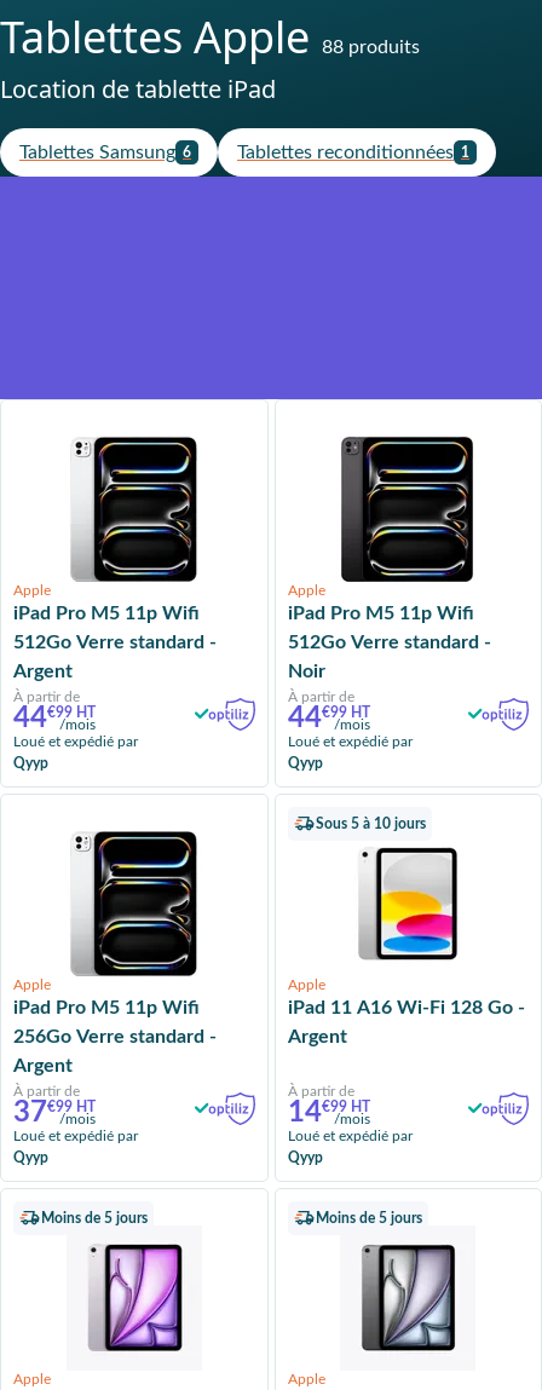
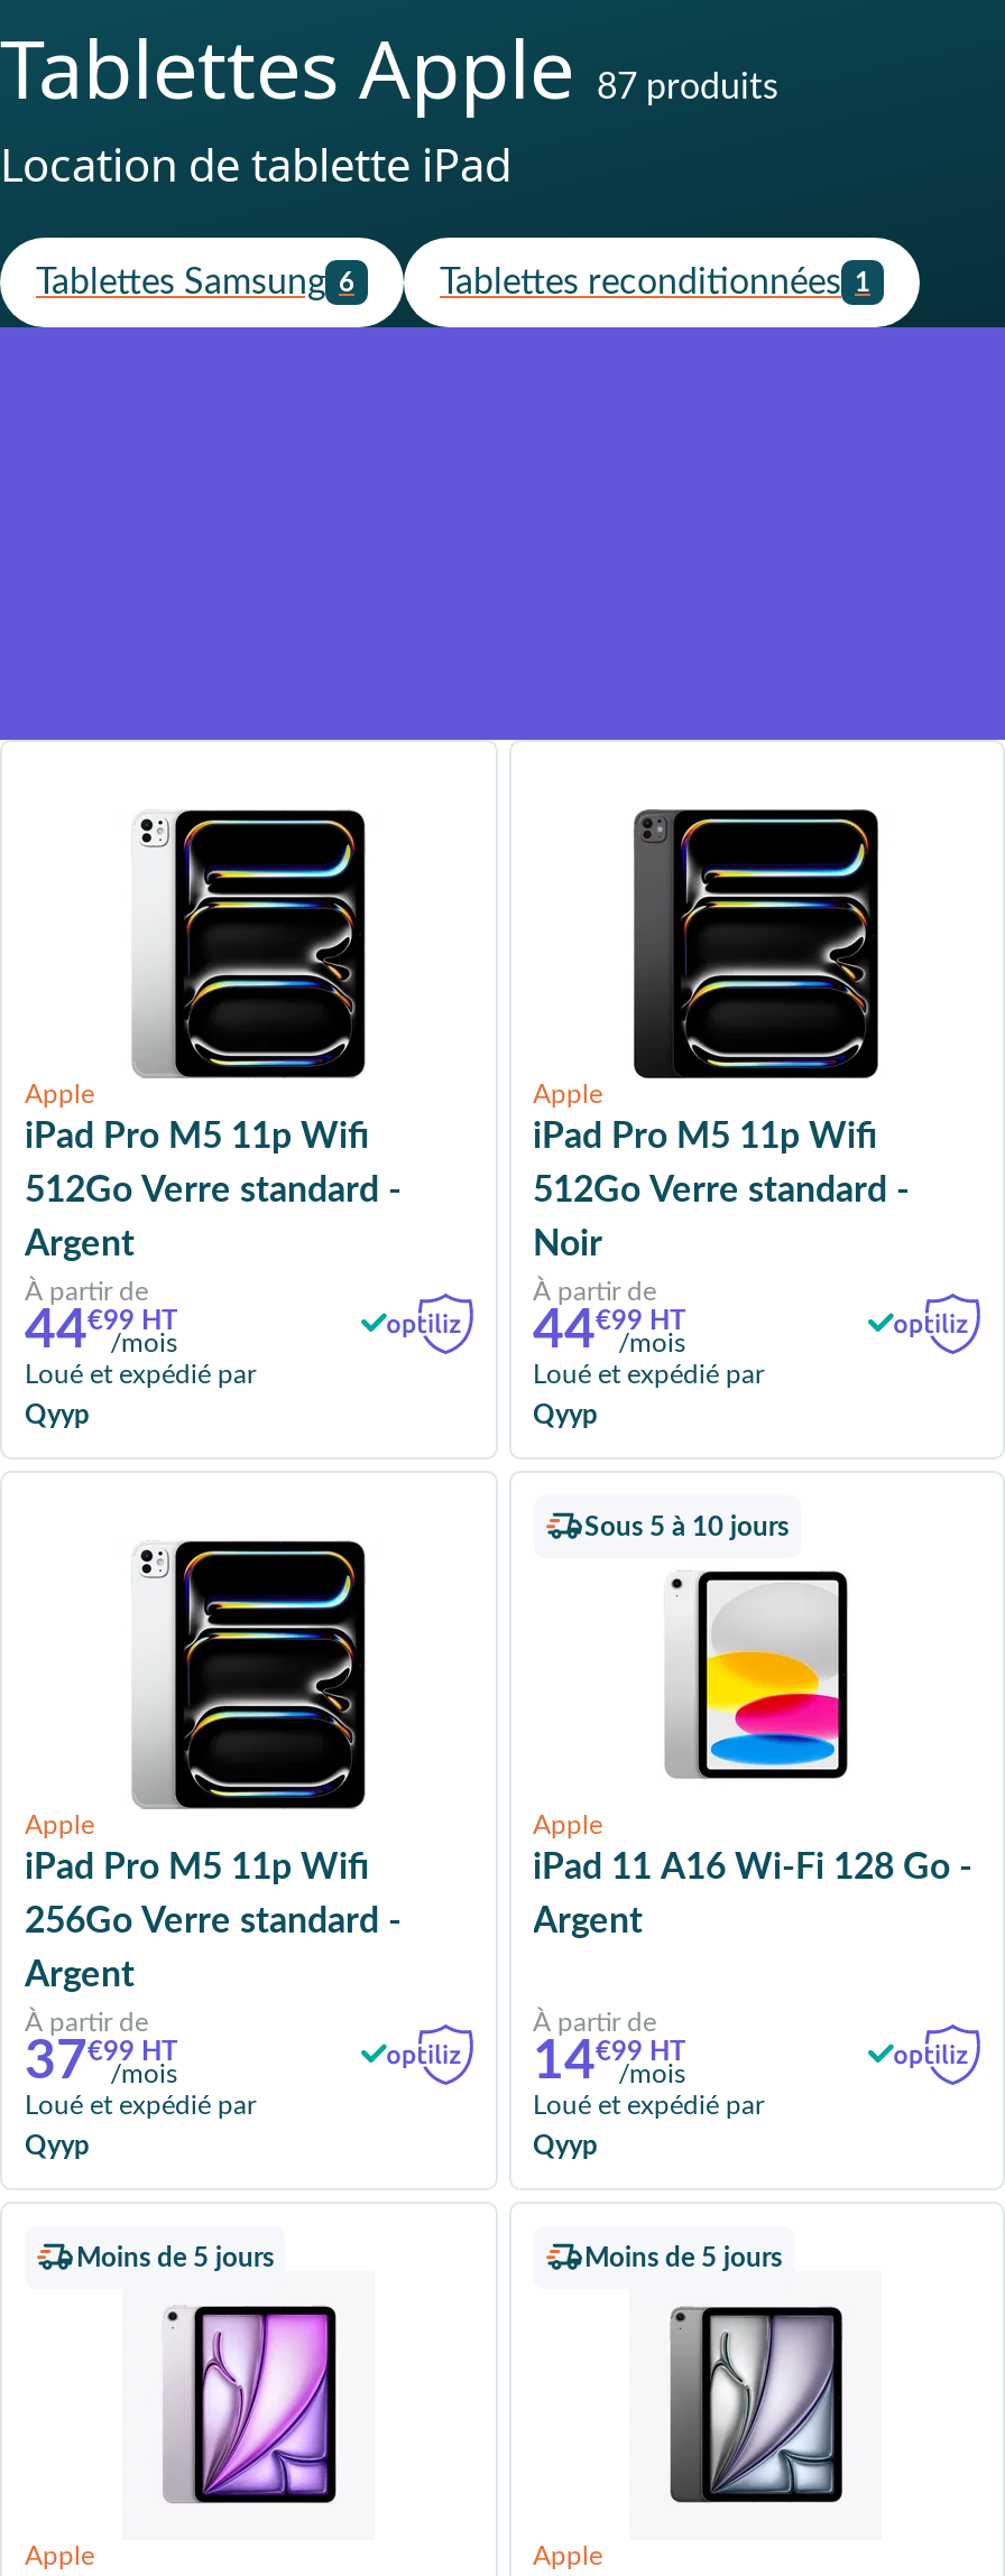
- Tablettes Apple 88 produits
+ Tablettes Apple 87 produits
